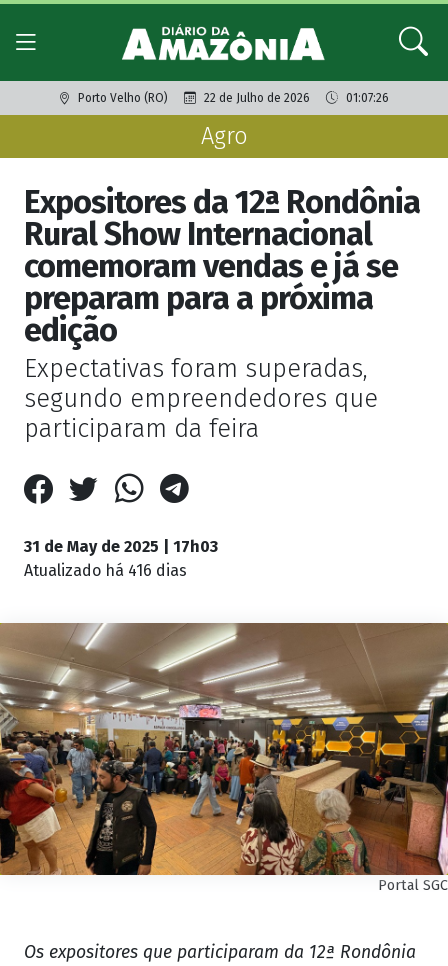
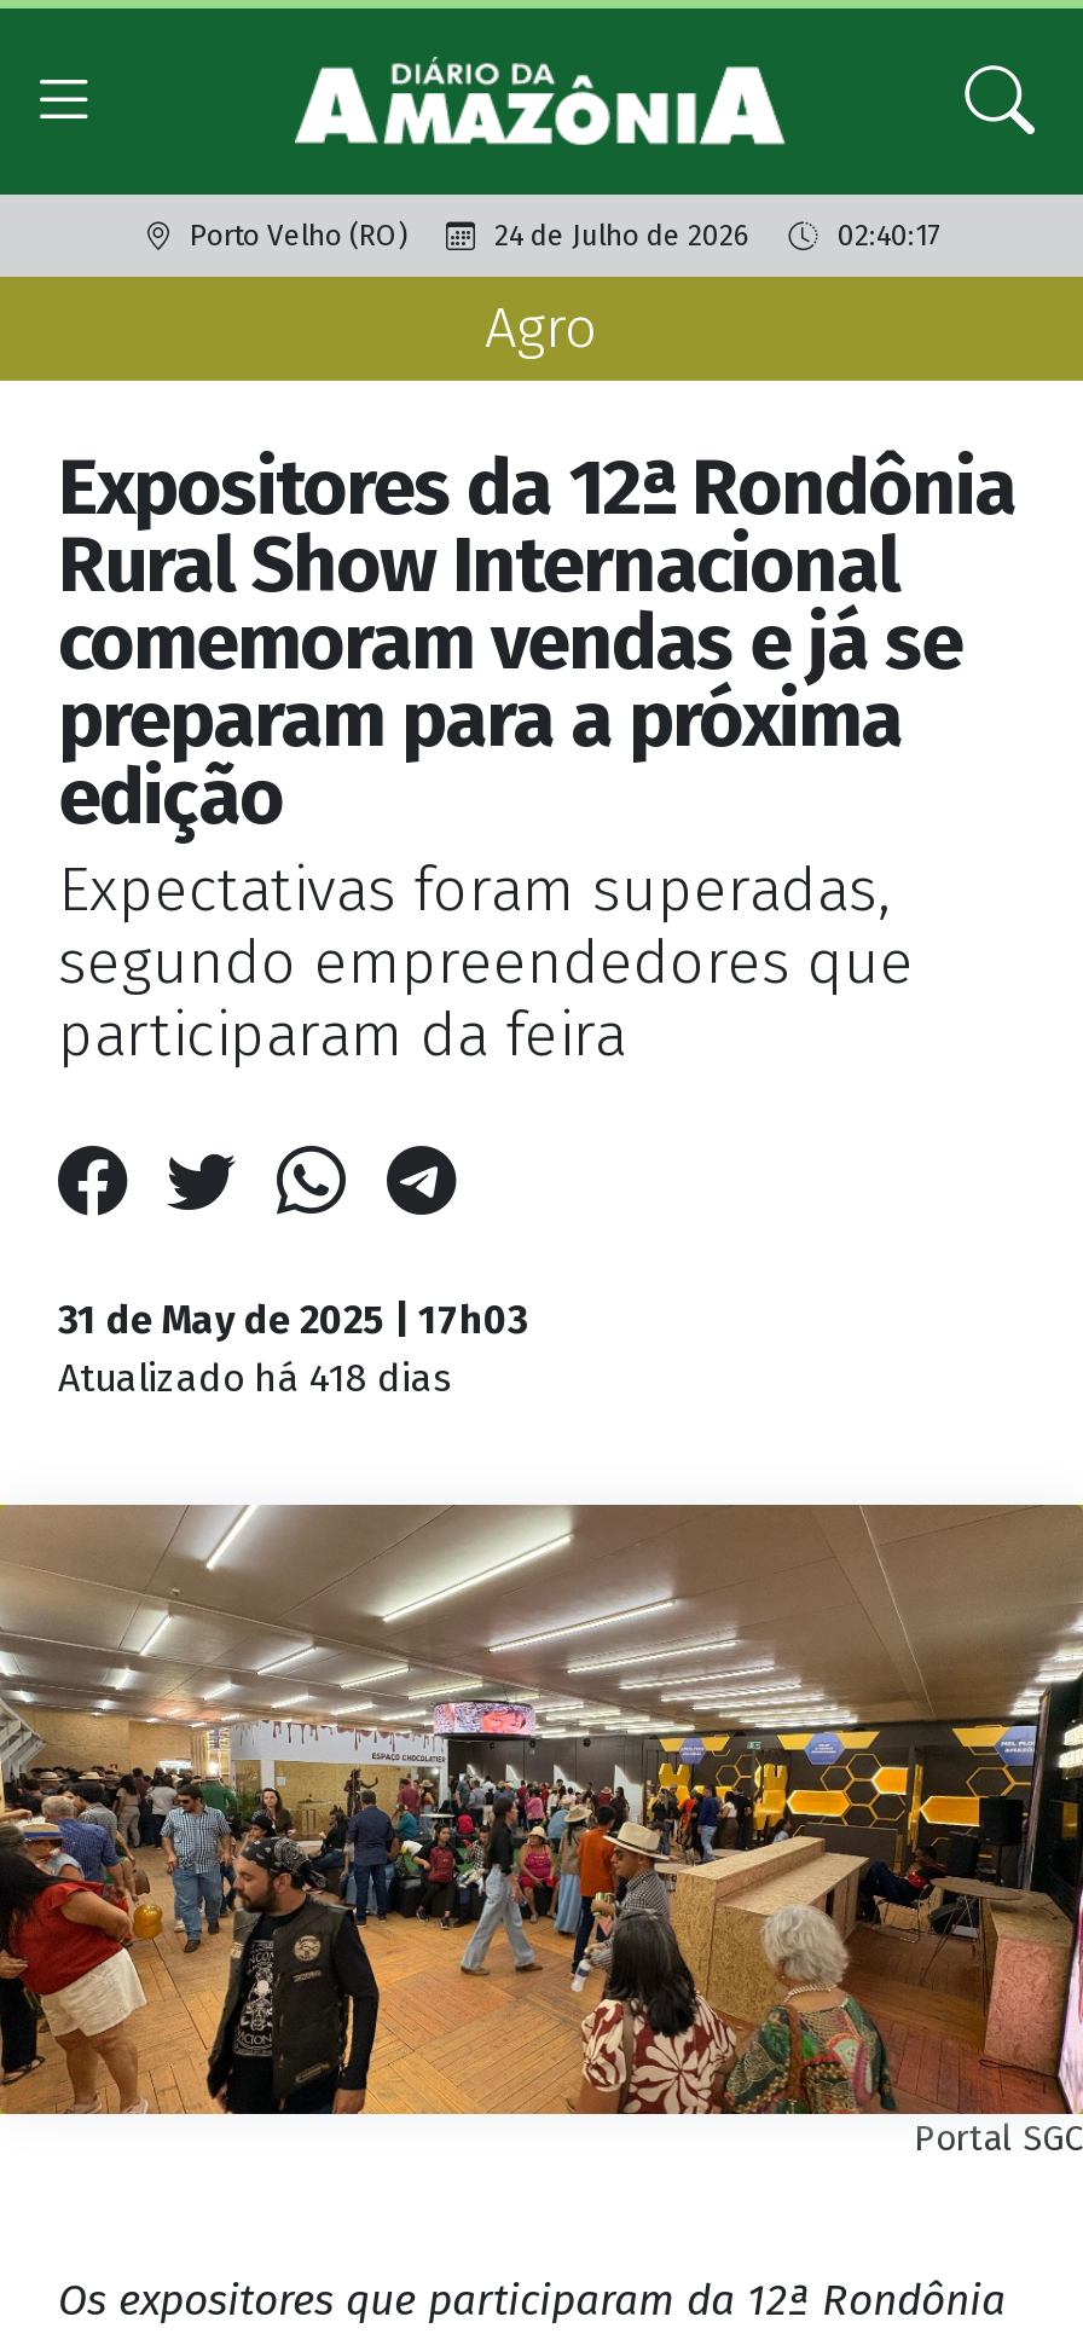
- 22 de Julho de 2026
+ 24 de Julho de 2026

- 01:07:26
+ 02:40:17

- Atualizado há 416 dias
+ Atualizado há 418 dias
